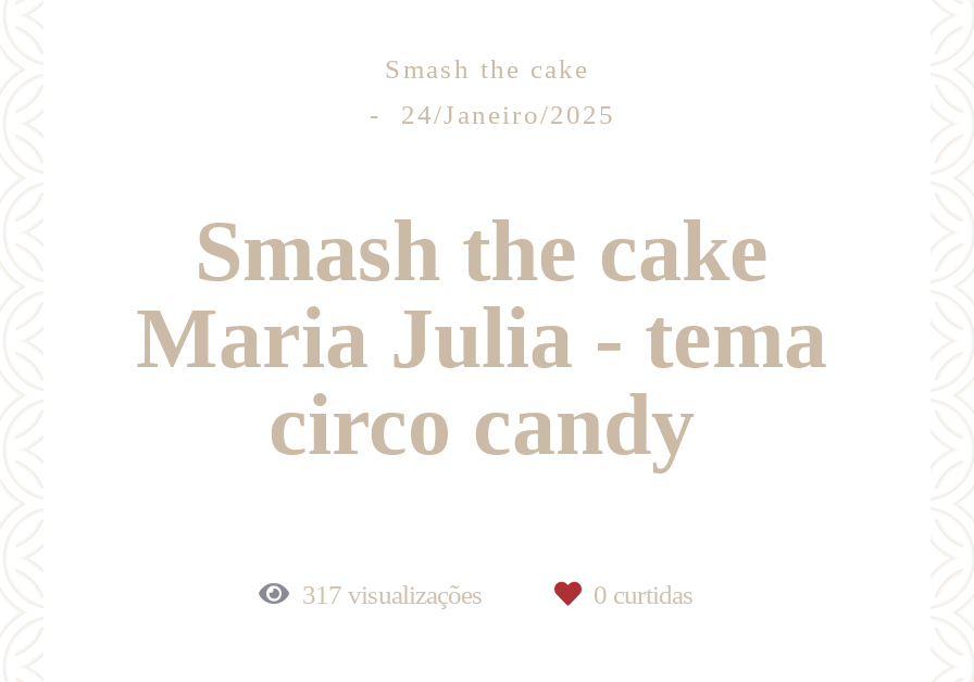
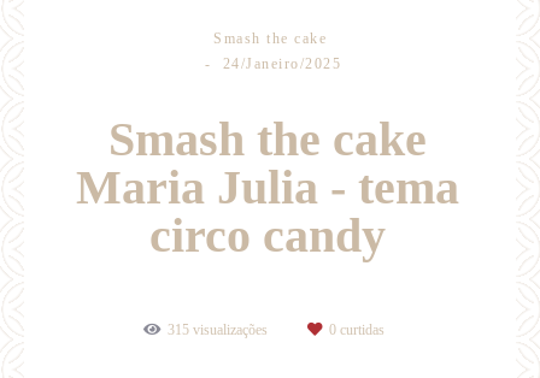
- 317 visualizações
+ 315 visualizações
